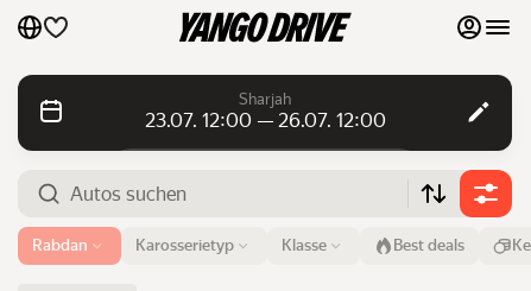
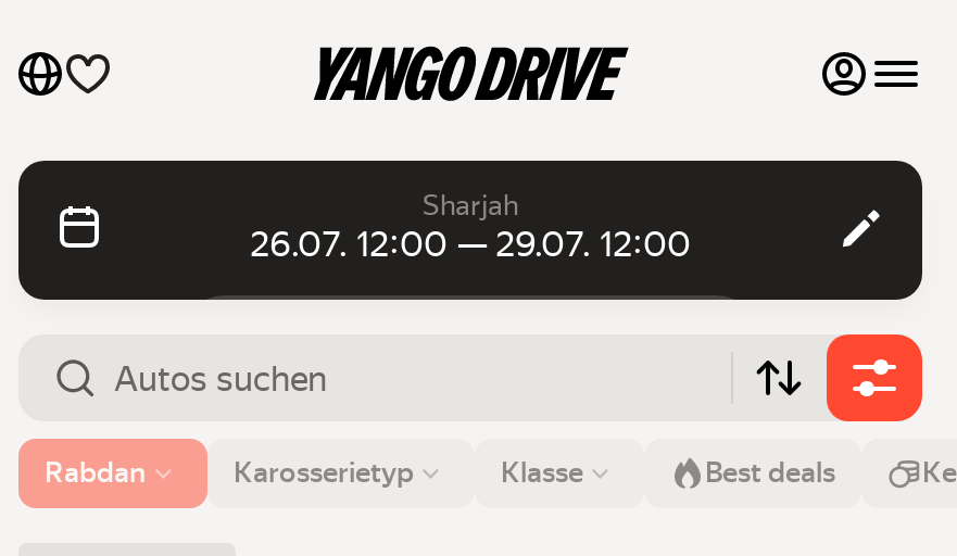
- 23.07. 12:00 — 26.07. 12:00
+ 26.07. 12:00 — 29.07. 12:00
